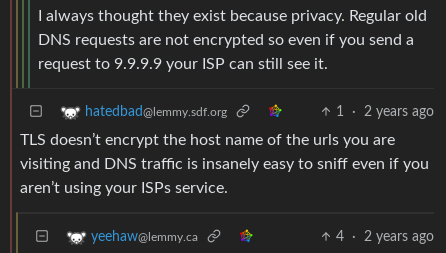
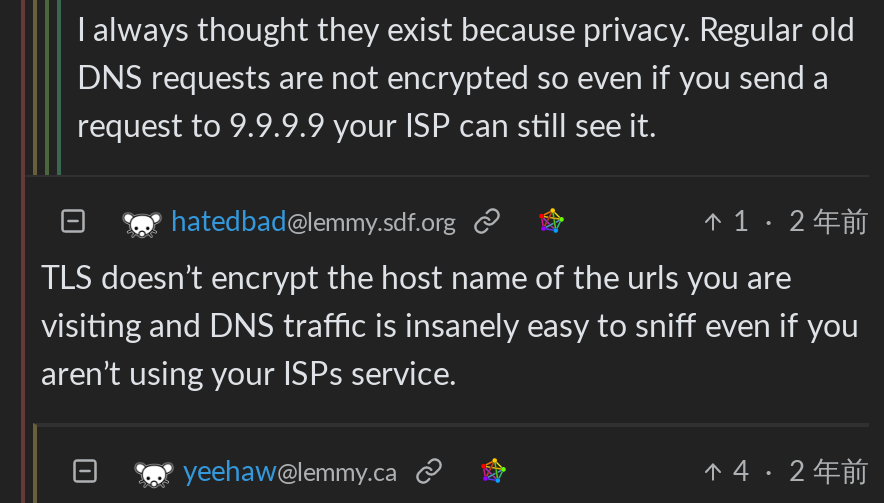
- 1 · 2 years ago
+ 1 · 2 年前

- 4 · 2 years ago
+ 4 · 2 年前
